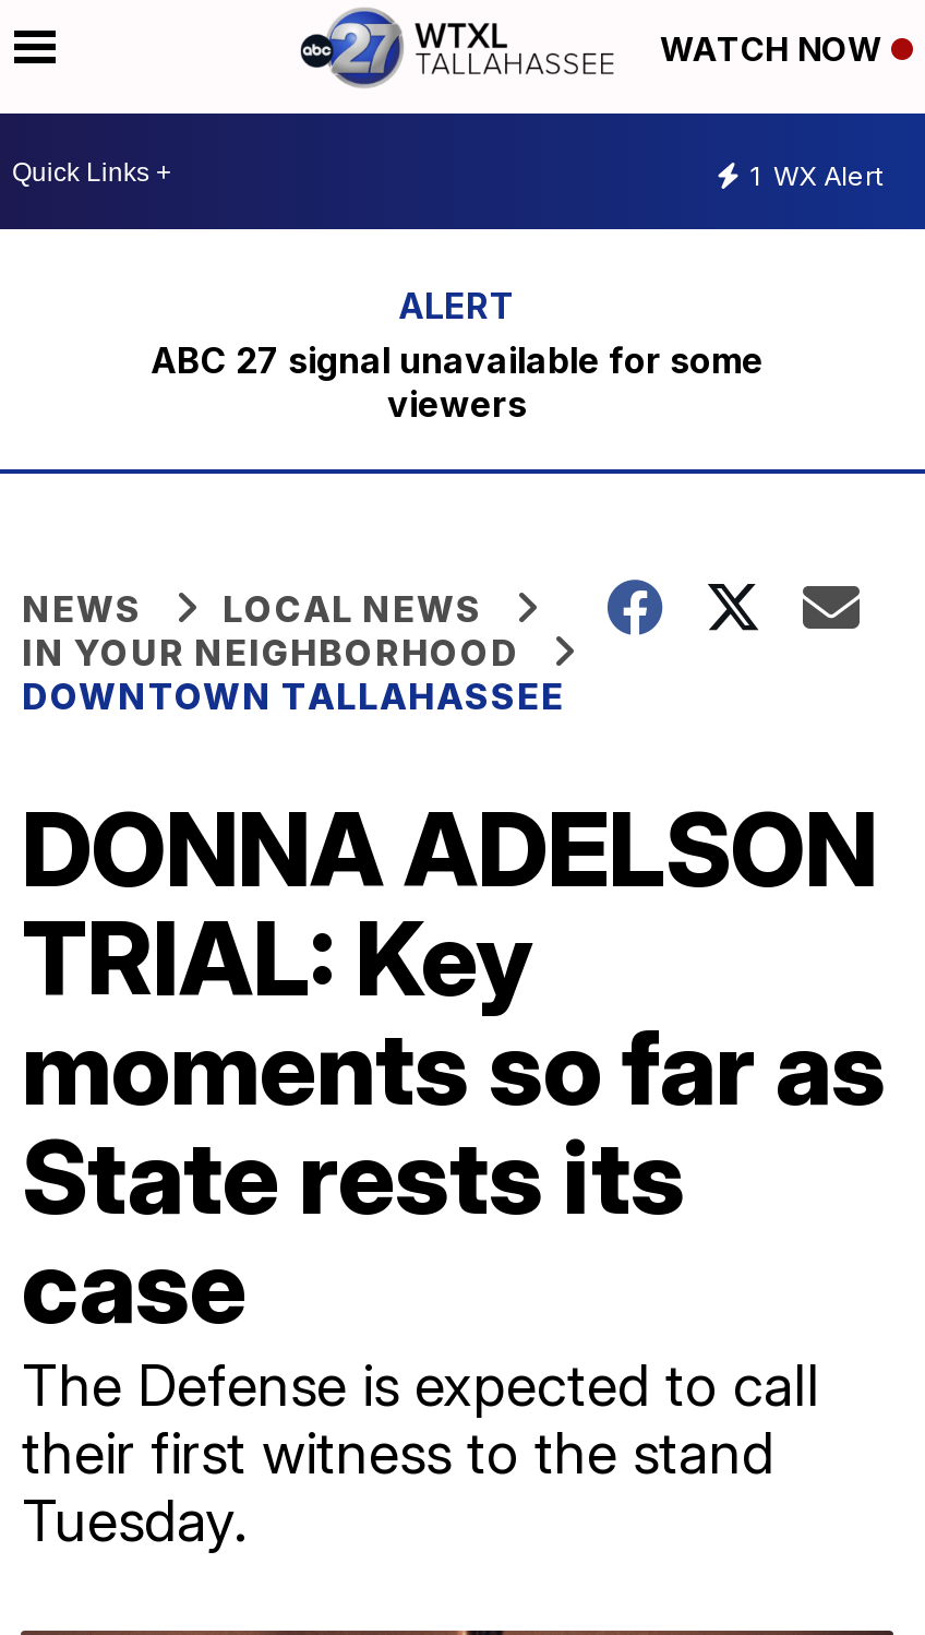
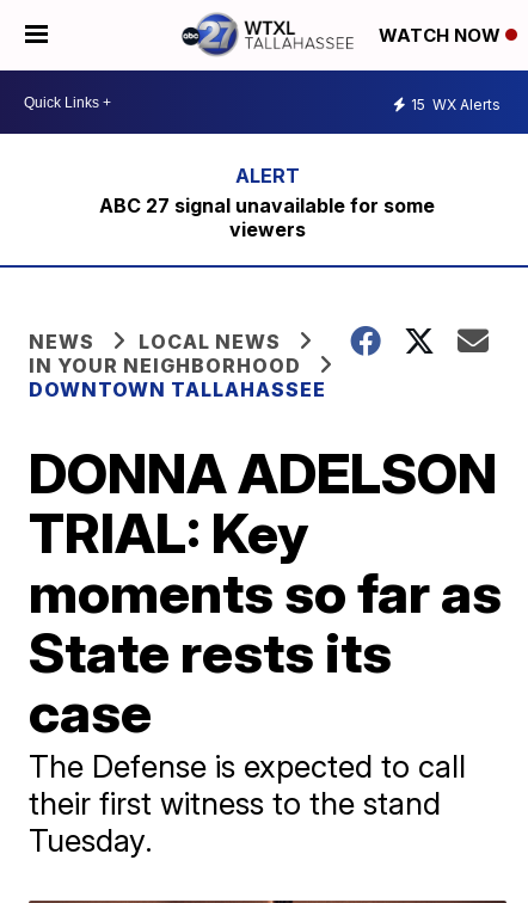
- 1 WX Alert
+ 15 WX Alerts
